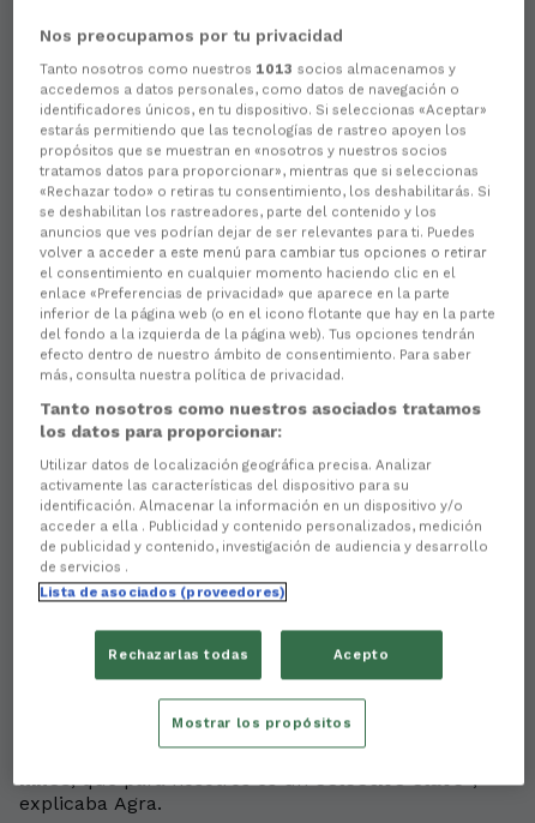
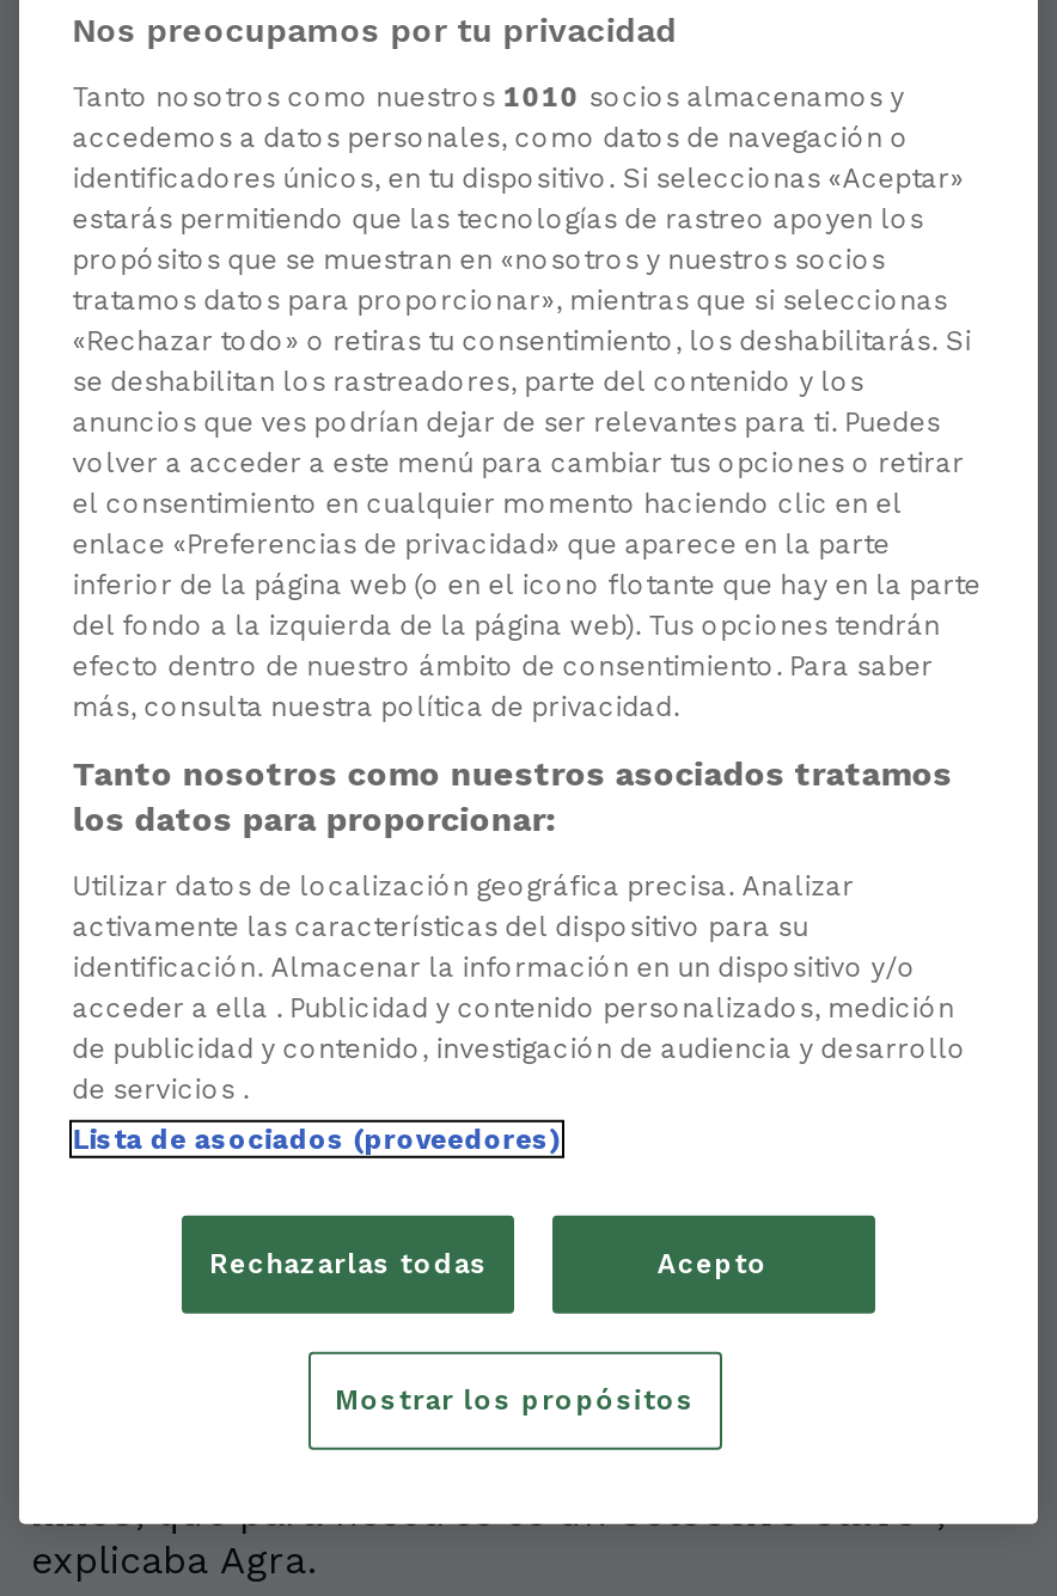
- Tanto nosotros como nuestros 1013 socios almacenamos y
+ Tanto nosotros como nuestros 1010 socios almacenamos y
